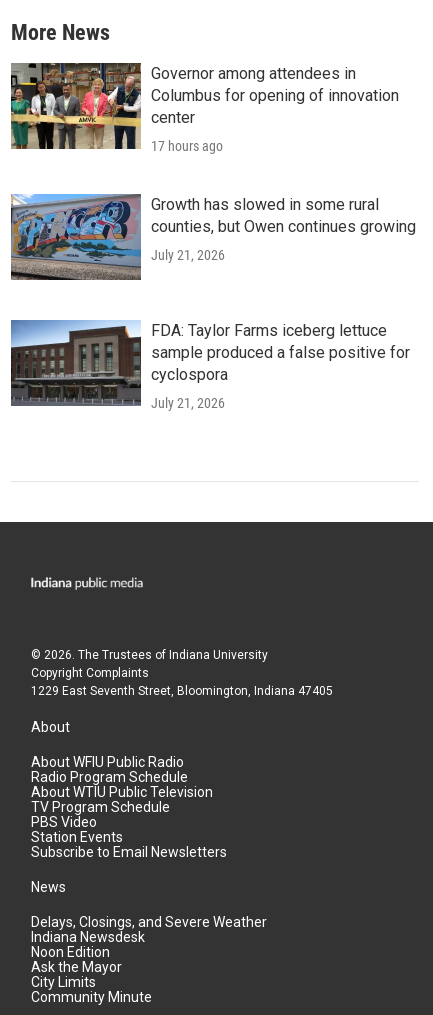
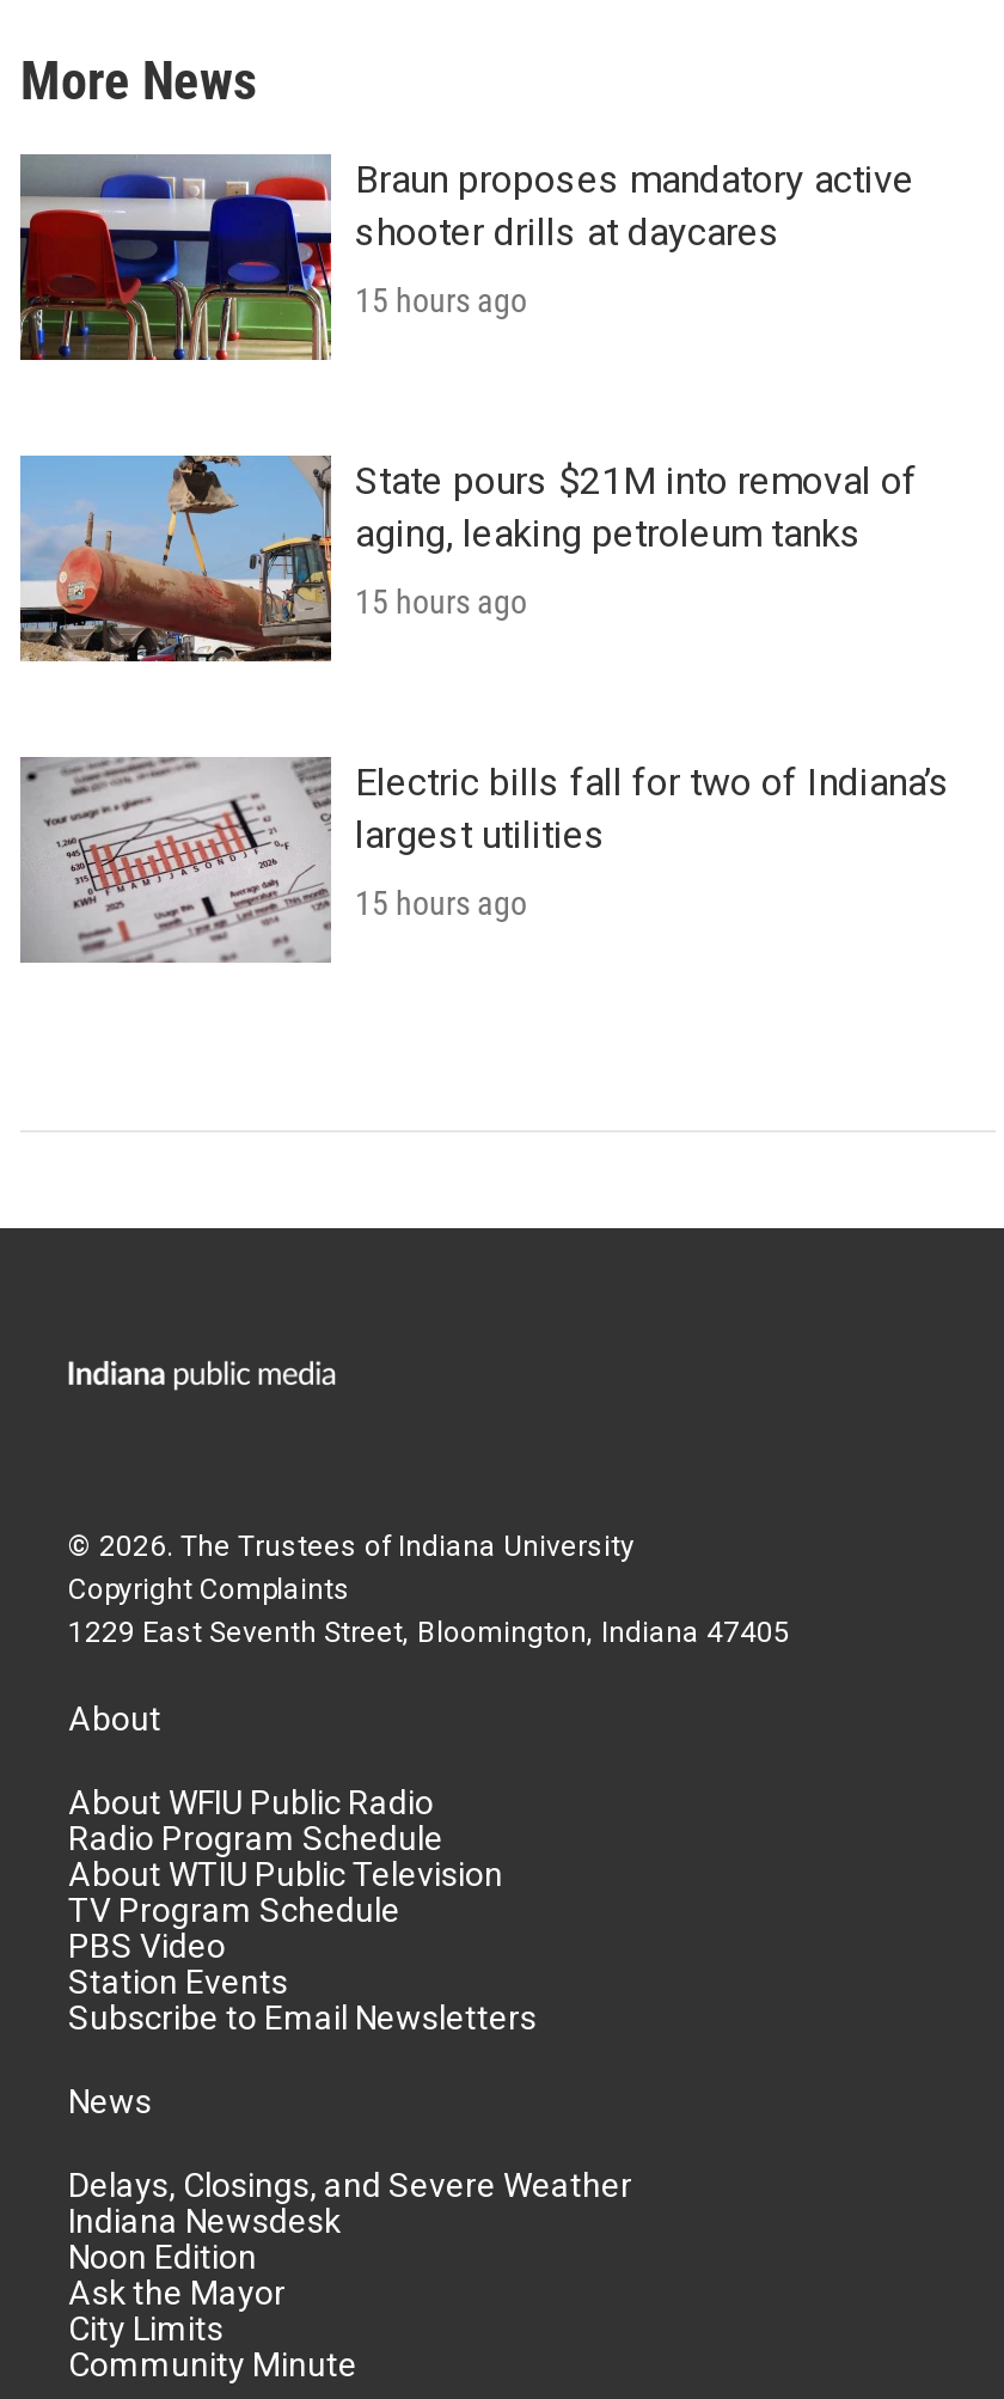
- [image]
- Governor among attendees in
- Columbus for opening of innovation
- center
+ [image]
+ Braun proposes mandatory active
+ shooter drills at daycares

- 17 hours ago
+ 15 hours ago

- [image]
- Growth has slowed in some rural
- counties, but Owen continues growing
+ [image]
+ State pours $21M into removal of
+ aging, leaking petroleum tanks

- July 21, 2026
+ 15 hours ago

- [image]
- FDA: Taylor Farms iceberg lettuce
- sample produced a false positive for
- cyclospora
+ [image]
+ Electric bills fall for two of Indiana’s
+ largest utilities

- July 21, 2026
+ 15 hours ago
